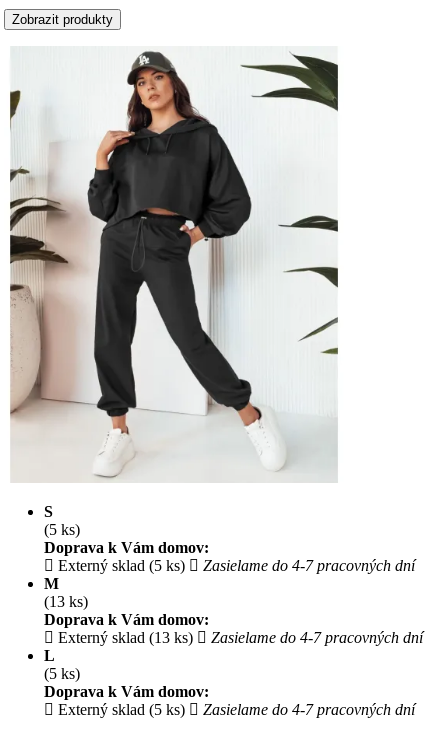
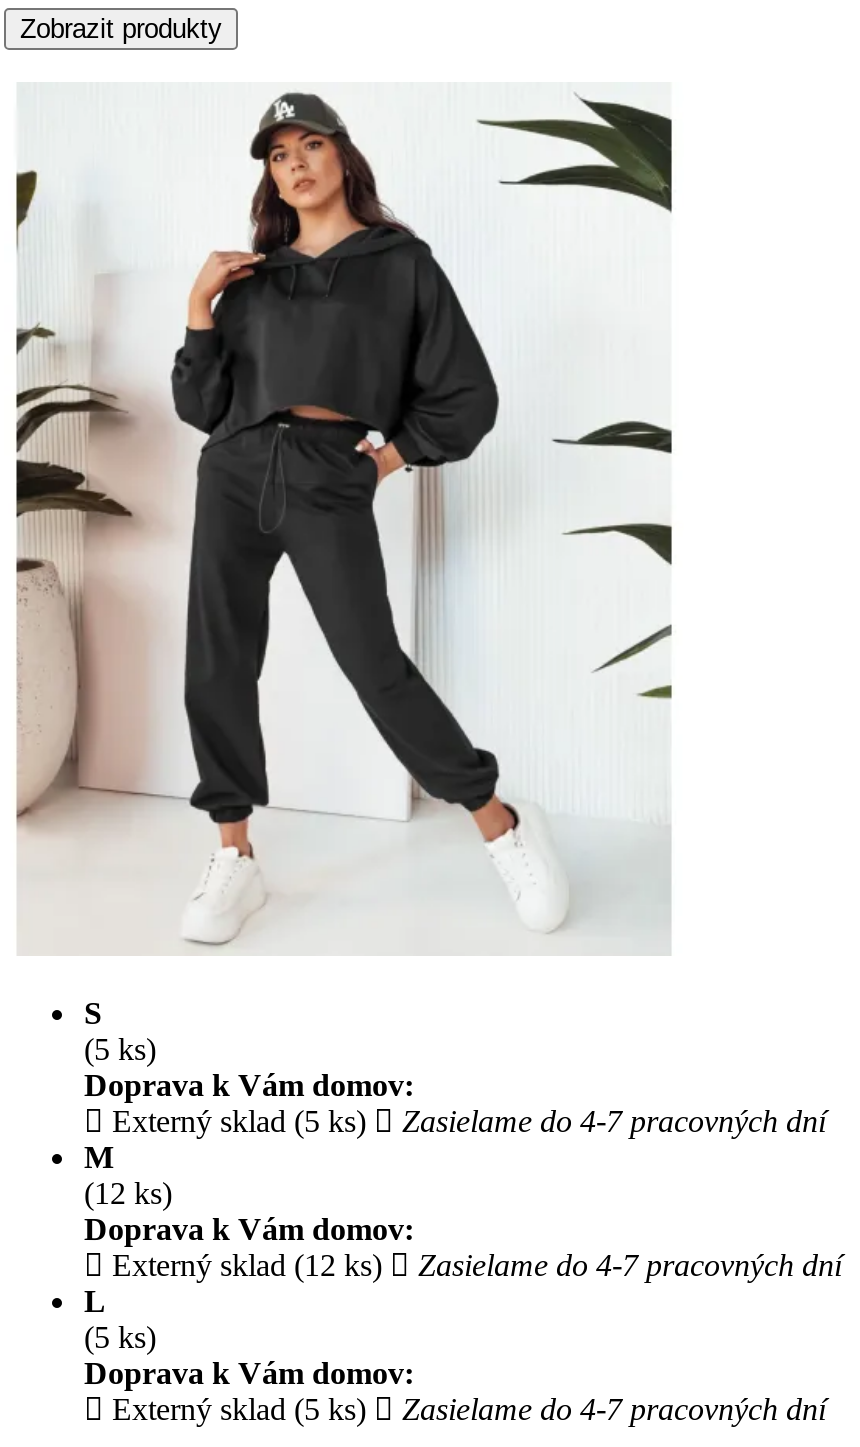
- (13 ks)
+ (12 ks)

- Externý sklad (13 ks)
+ Externý sklad (12 ks)
